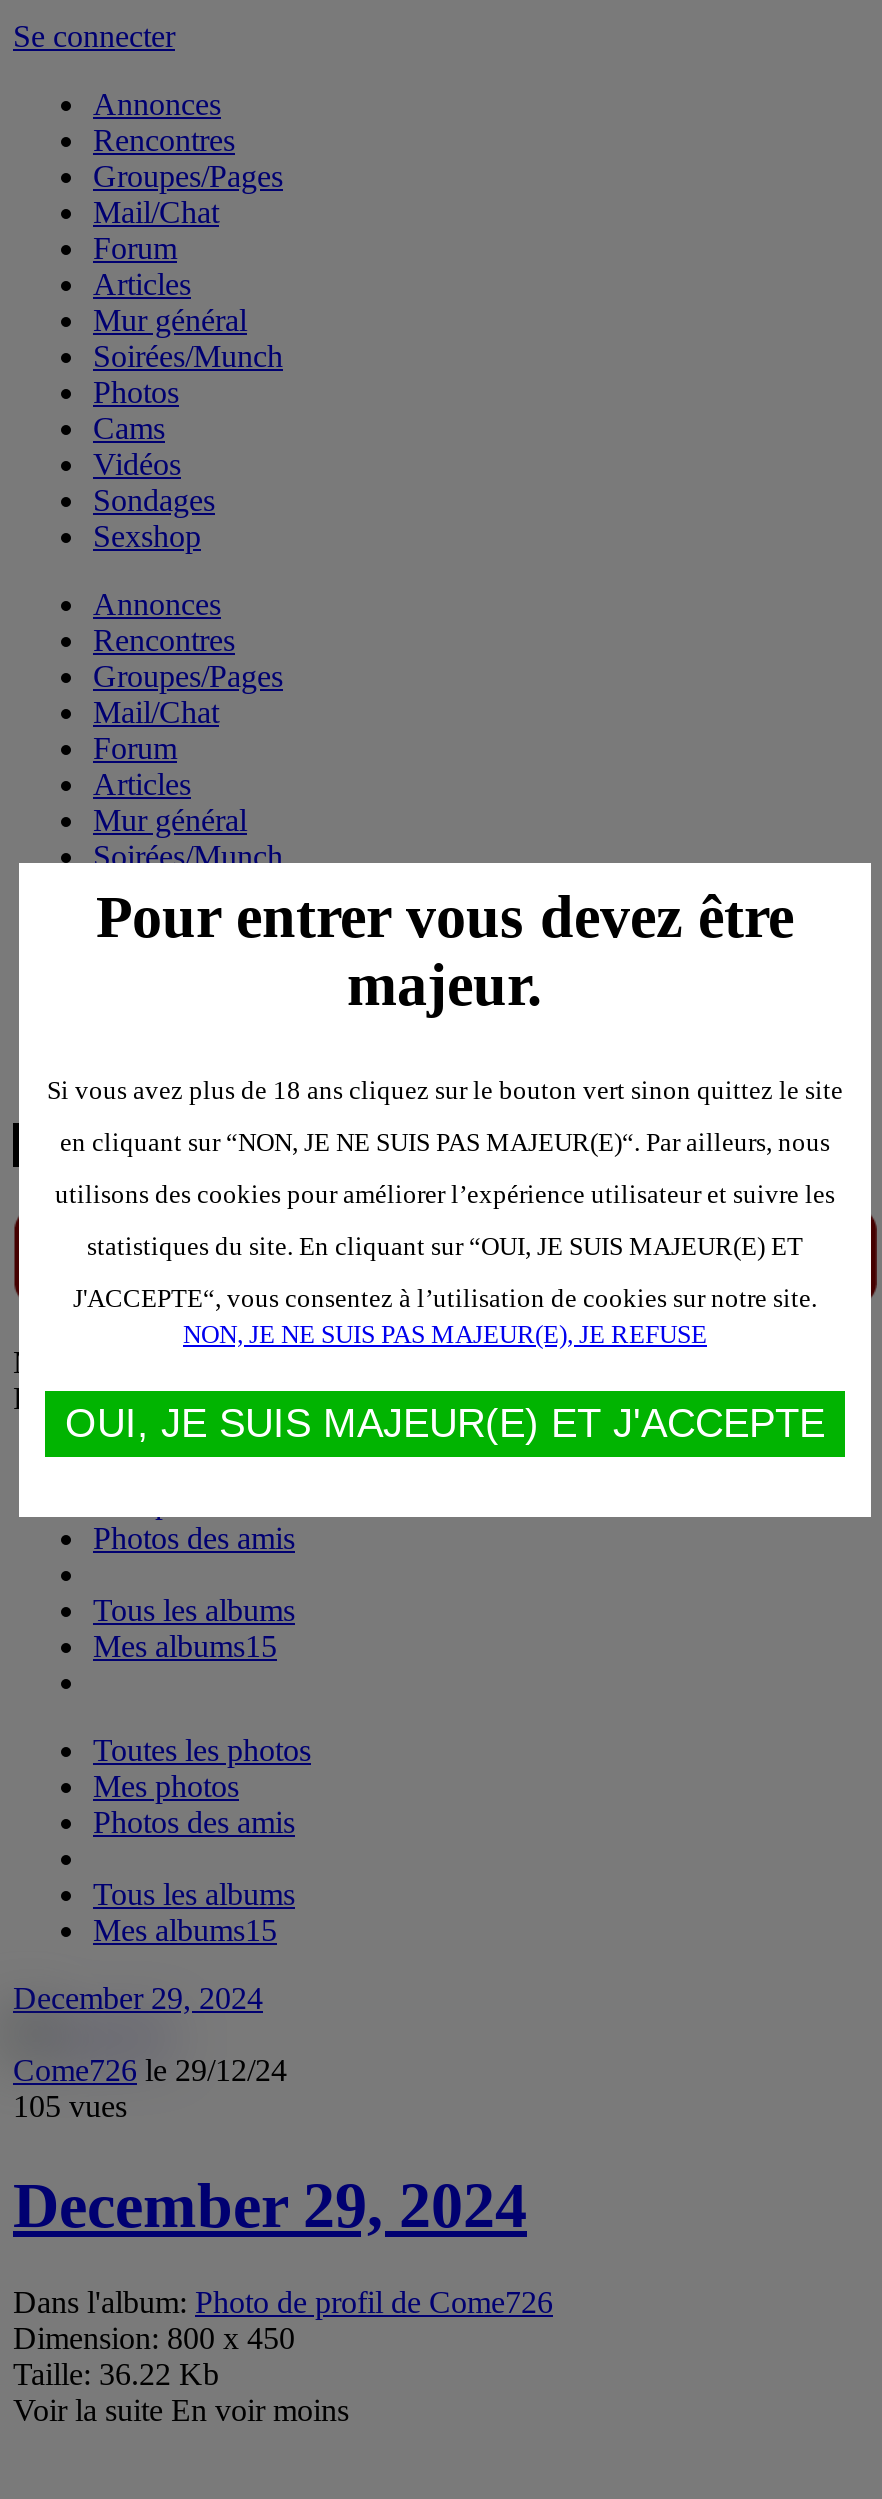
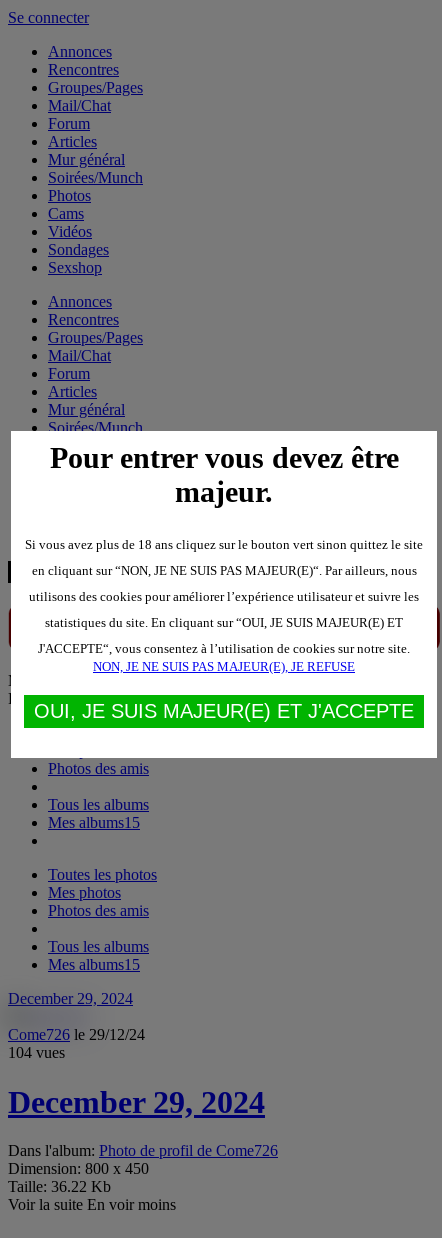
- 105 vues
+ 104 vues
